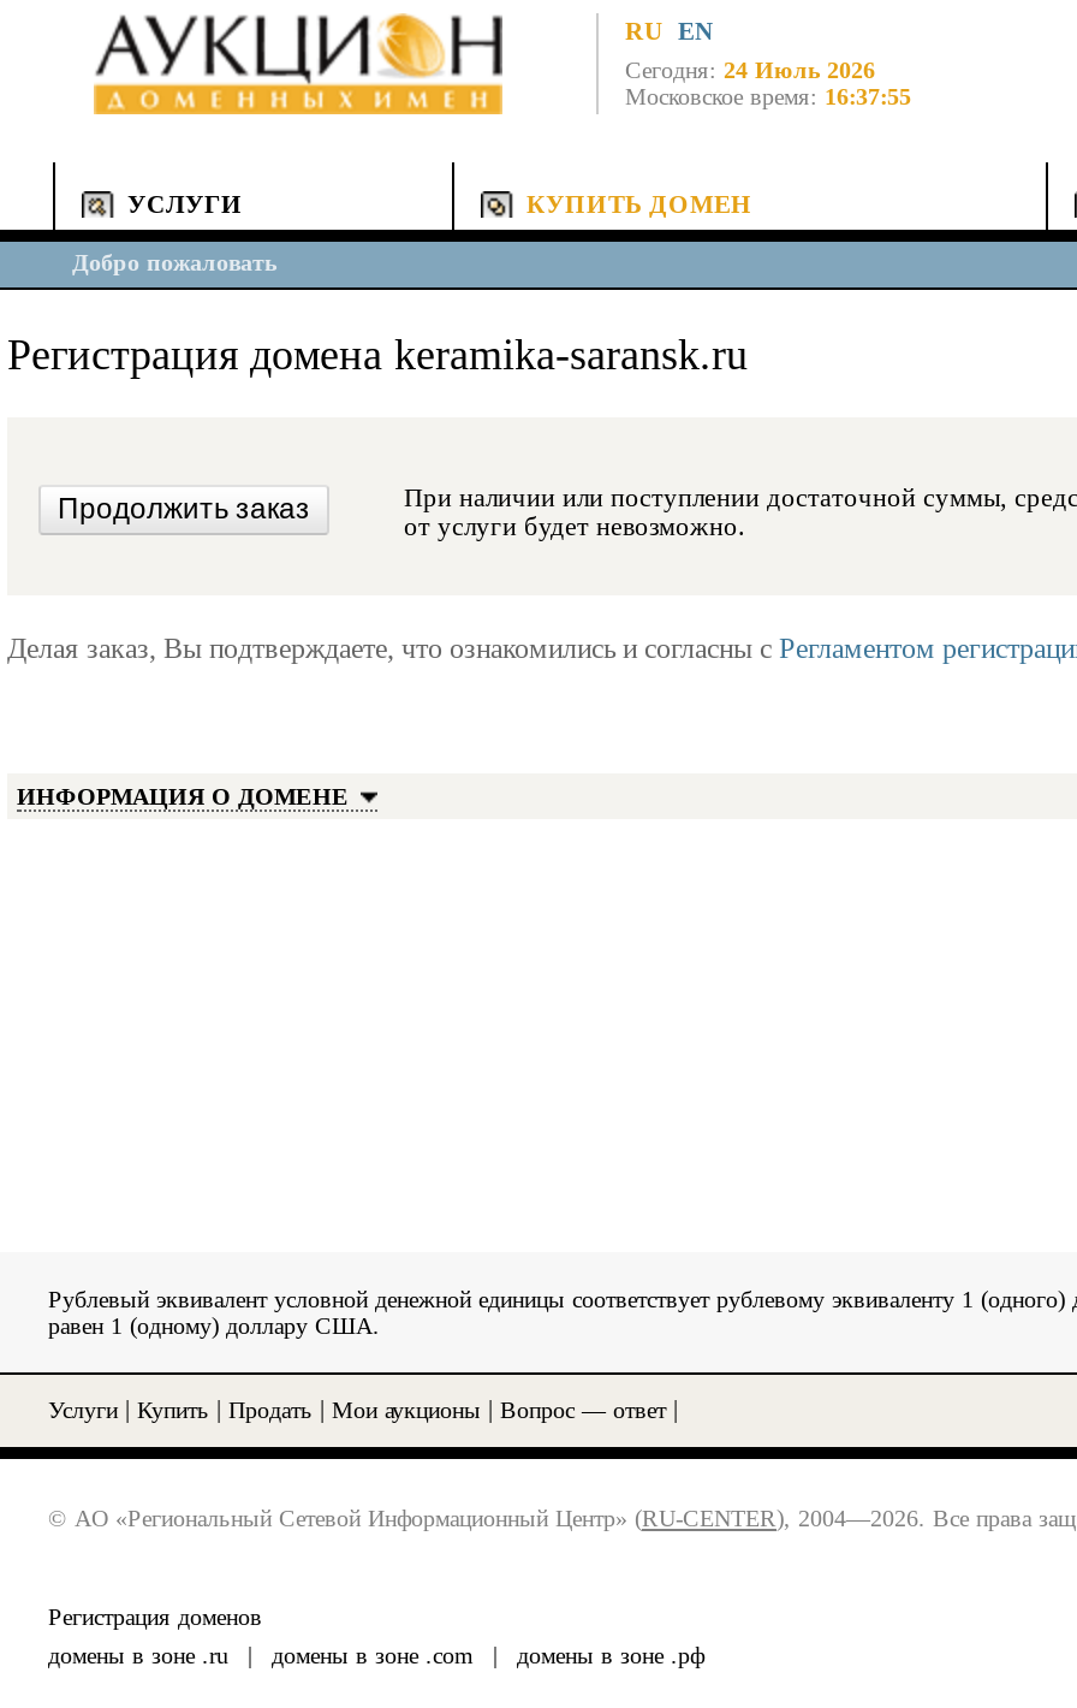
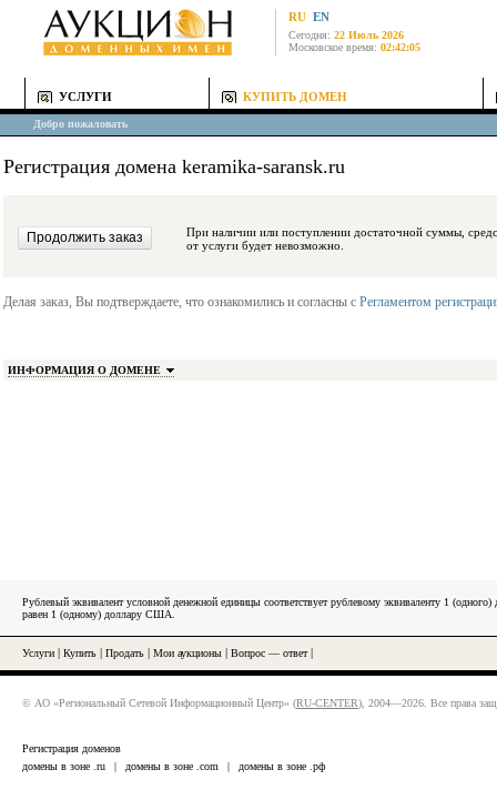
- Сегодня: 24 Июль 2026
+ Сегодня: 22 Июль 2026

- Московское время: 16:37:55
+ Московское время: 02:42:05
